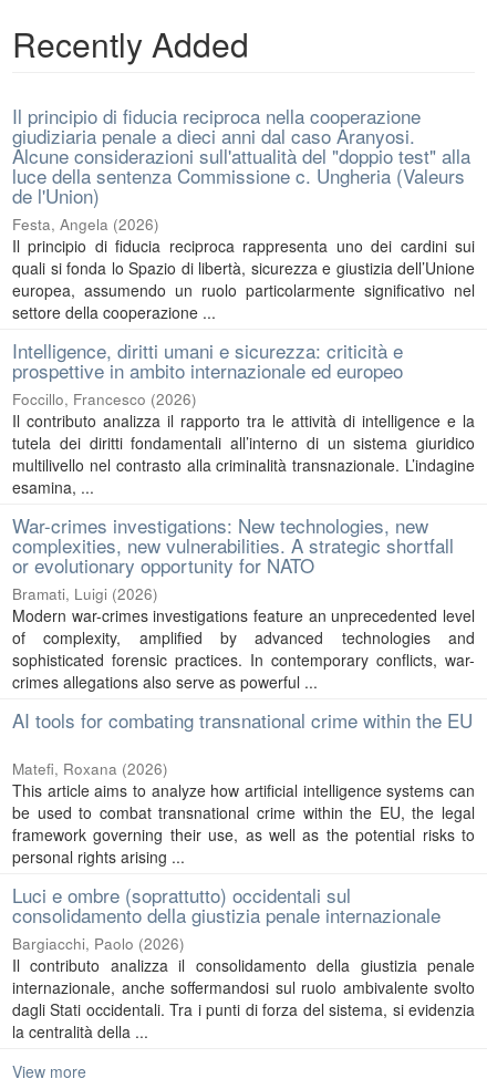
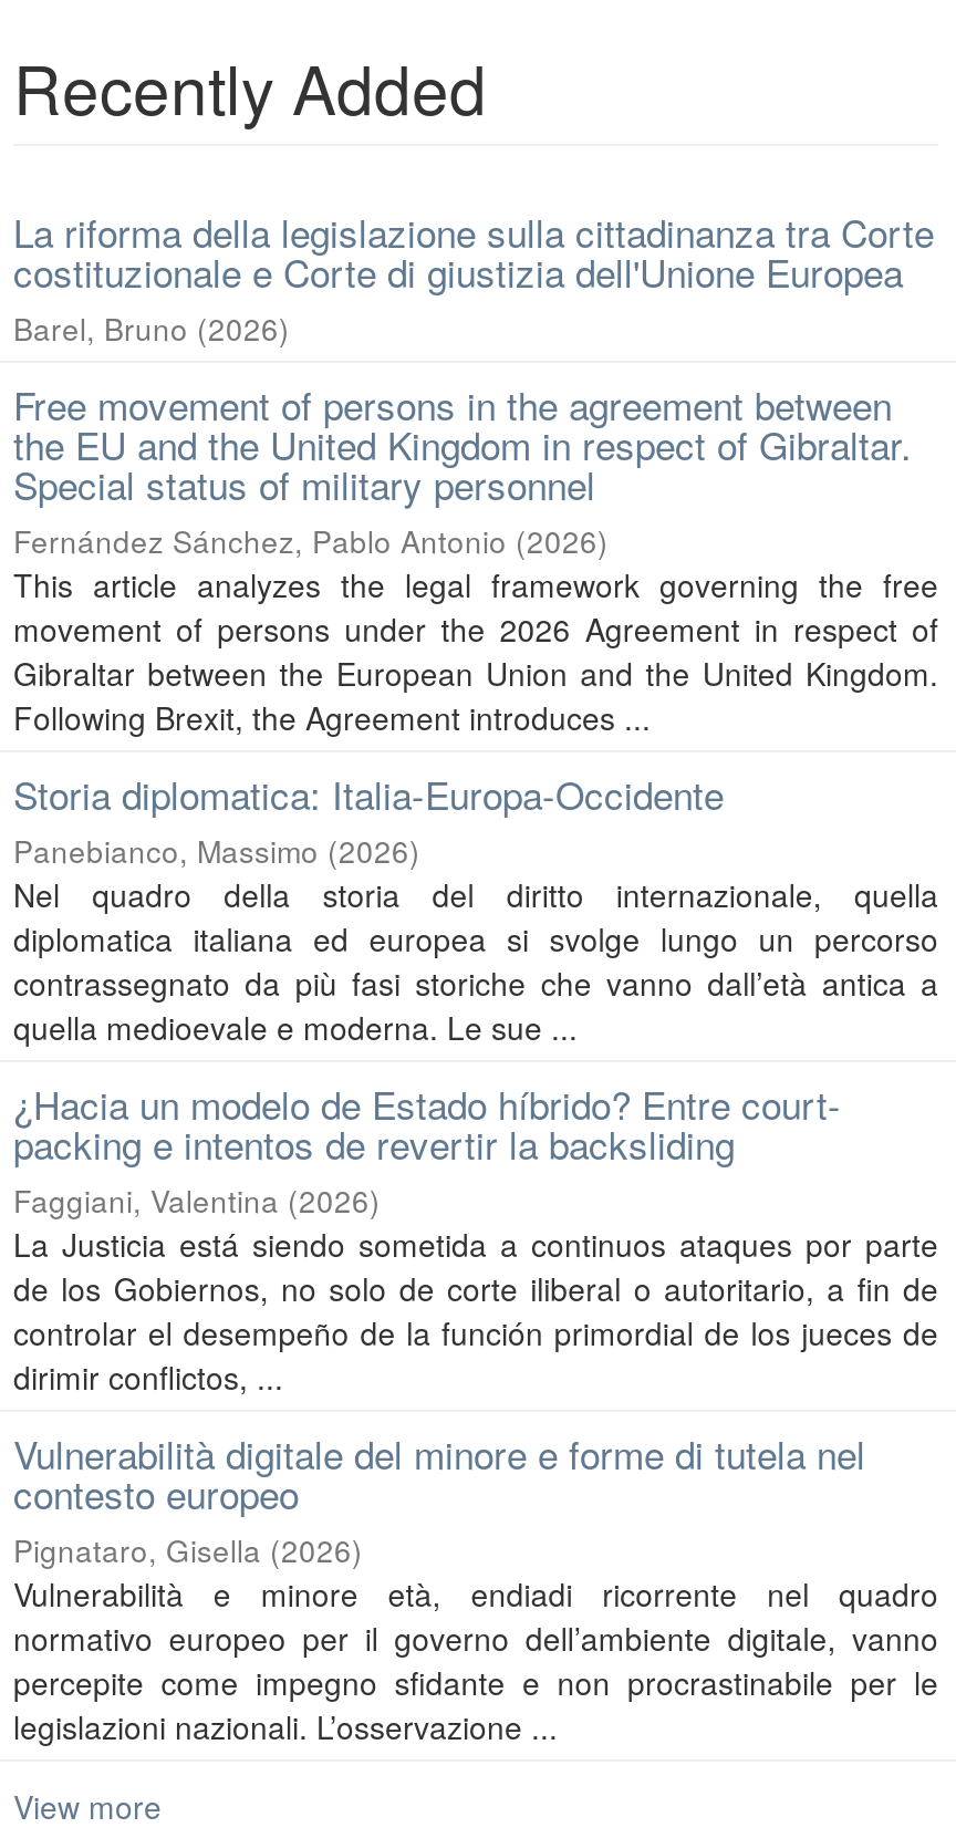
- Il principio di fiducia reciproca nella cooperazione
- giudiziaria penale a dieci anni dal caso Aranyosi.
- Alcune considerazioni sull'attualità del "doppio test" alla
- luce della sentenza Commissione c. Ungheria (Valeurs
- de l'Union)
- Festa, Angela (2026)
- Il principio di fiducia reciproca rappresenta uno dei cardini sui
- quali si fonda lo Spazio di libertà, sicurezza e giustizia dell’Unione
- europea, assumendo un ruolo particolarmente significativo nel
- settore della cooperazione ...
- Intelligence, diritti umani e sicurezza: criticità e
- prospettive in ambito internazionale ed europeo
- Foccillo, Francesco (2026)
- Il contributo analizza il rapporto tra le attività di intelligence e la
- tutela dei diritti fondamentali all’interno di un sistema giuridico
- multilivello nel contrasto alla criminalità transnazionale. L’indagine
- esamina, ...
- War-crimes investigations: New technologies, new
- complexities, new vulnerabilities. A strategic shortfall
- or evolutionary opportunity for NATO
- Bramati, Luigi (2026)
- Modern war-crimes investigations feature an unprecedented level
- of complexity, amplified by advanced technologies and
- sophisticated forensic practices. In contemporary conflicts, war-
- crimes allegations also serve as powerful ...
- AI tools for combating transnational crime within the EU
- Matefi, Roxana (2026)
- This article aims to analyze how artificial intelligence systems can
- be used to combat transnational crime within the EU, the legal
- framework governing their use, as well as the potential risks to
- personal rights arising ...
- Luci e ombre (soprattutto) occidentali sul
- consolidamento della giustizia penale internazionale
- Bargiacchi, Paolo (2026)
- Il contributo analizza il consolidamento della giustizia penale
- internazionale, anche soffermandosi sul ruolo ambivalente svolto
- dagli Stati occidentali. Tra i punti di forza del sistema, si evidenzia
- la centralità della ...
+ La riforma della legislazione sulla cittadinanza tra Corte
+ costituzionale e Corte di giustizia dell'Unione Europea
+ Barel, Bruno (2026)
+ Free movement of persons in the agreement between
+ the EU and the United Kingdom in respect of Gibraltar.
+ Special status of military personnel
+ Fernández Sánchez, Pablo Antonio (2026)
+ This article analyzes the legal framework governing the free
+ movement of persons under the 2026 Agreement in respect of
+ Gibraltar between the European Union and the United Kingdom.
+ Following Brexit, the Agreement introduces ...
+ Storia diplomatica: Italia-Europa-Occidente
+ Panebianco, Massimo (2026)
+ Nel quadro della storia del diritto internazionale, quella
+ diplomatica italiana ed europea si svolge lungo un percorso
+ contrassegnato da più fasi storiche che vanno dall’età antica a
+ quella medioevale e moderna. Le sue ...
+ ¿Hacia un modelo de Estado híbrido? Entre court-
+ packing e intentos de revertir la backsliding
+ Faggiani, Valentina (2026)
+ La Justicia está siendo sometida a continuos ataques por parte
+ de los Gobiernos, no solo de corte iliberal o autoritario, a fin de
+ controlar el desempeño de la función primordial de los jueces de
+ dirimir conflictos, ...
+ Vulnerabilità digitale del minore e forme di tutela nel
+ contesto europeo
+ Pignataro, Gisella (2026)
+ Vulnerabilità e minore età, endiadi ricorrente nel quadro
+ normativo europeo per il governo dell’ambiente digitale, vanno
+ percepite come impegno sfidante e non procrastinabile per le
+ legislazioni nazionali. L’osservazione ...
